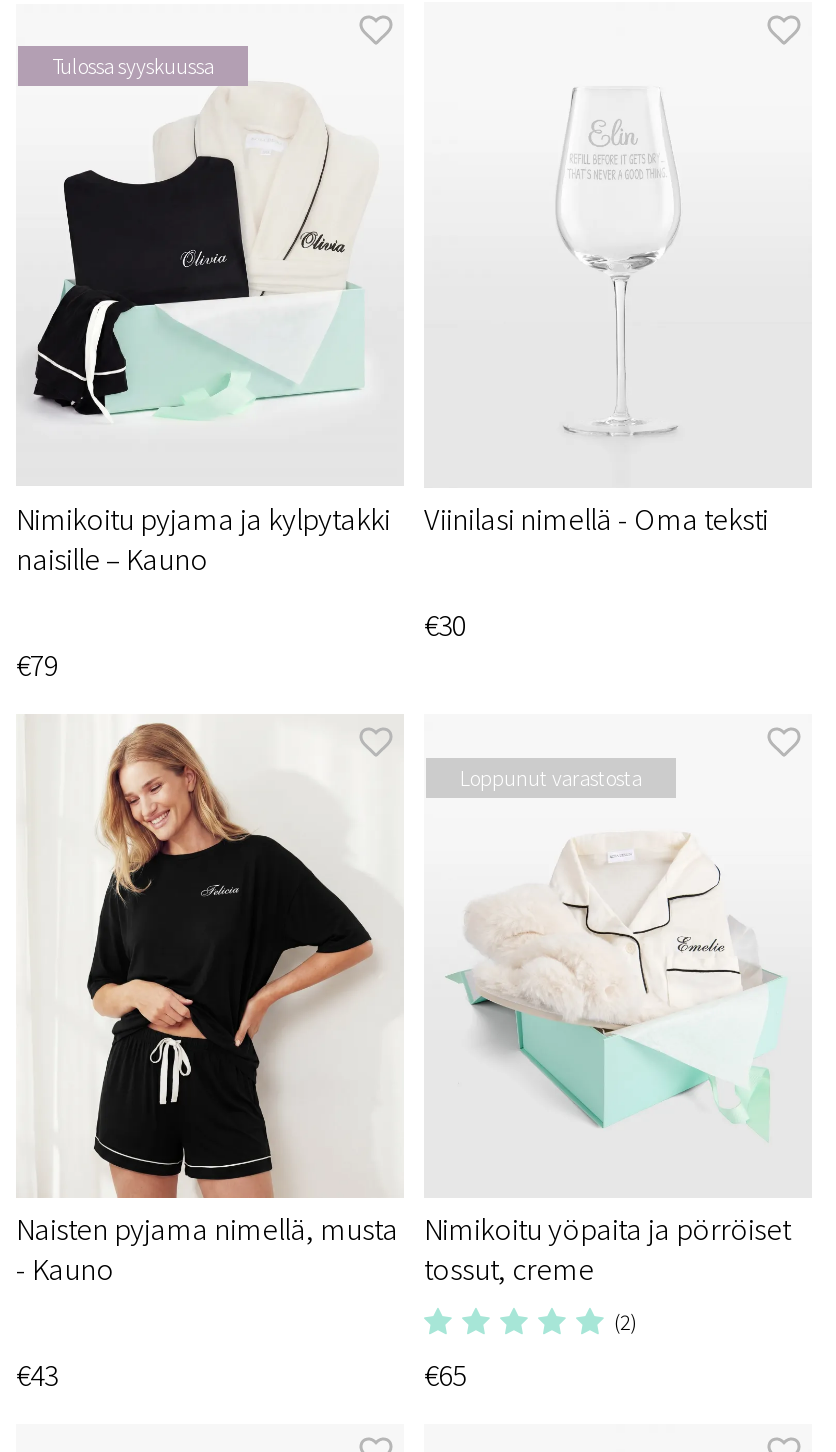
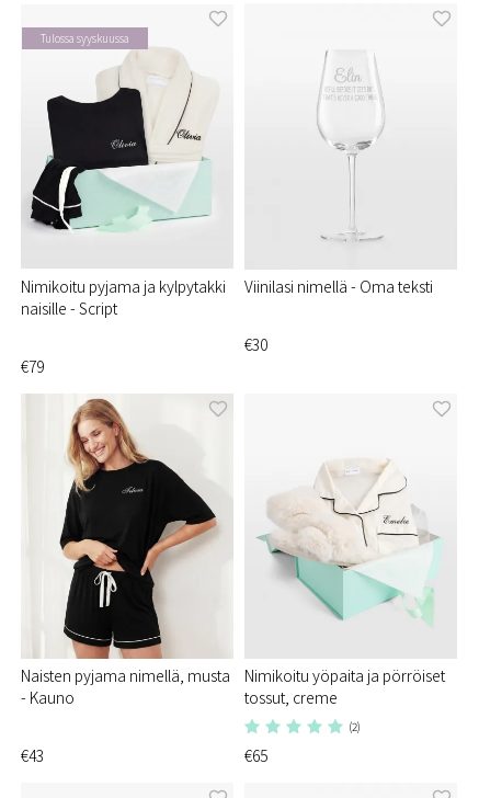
- naisille – Kauno
+ naisille - Script

- Loppunut varastosta
